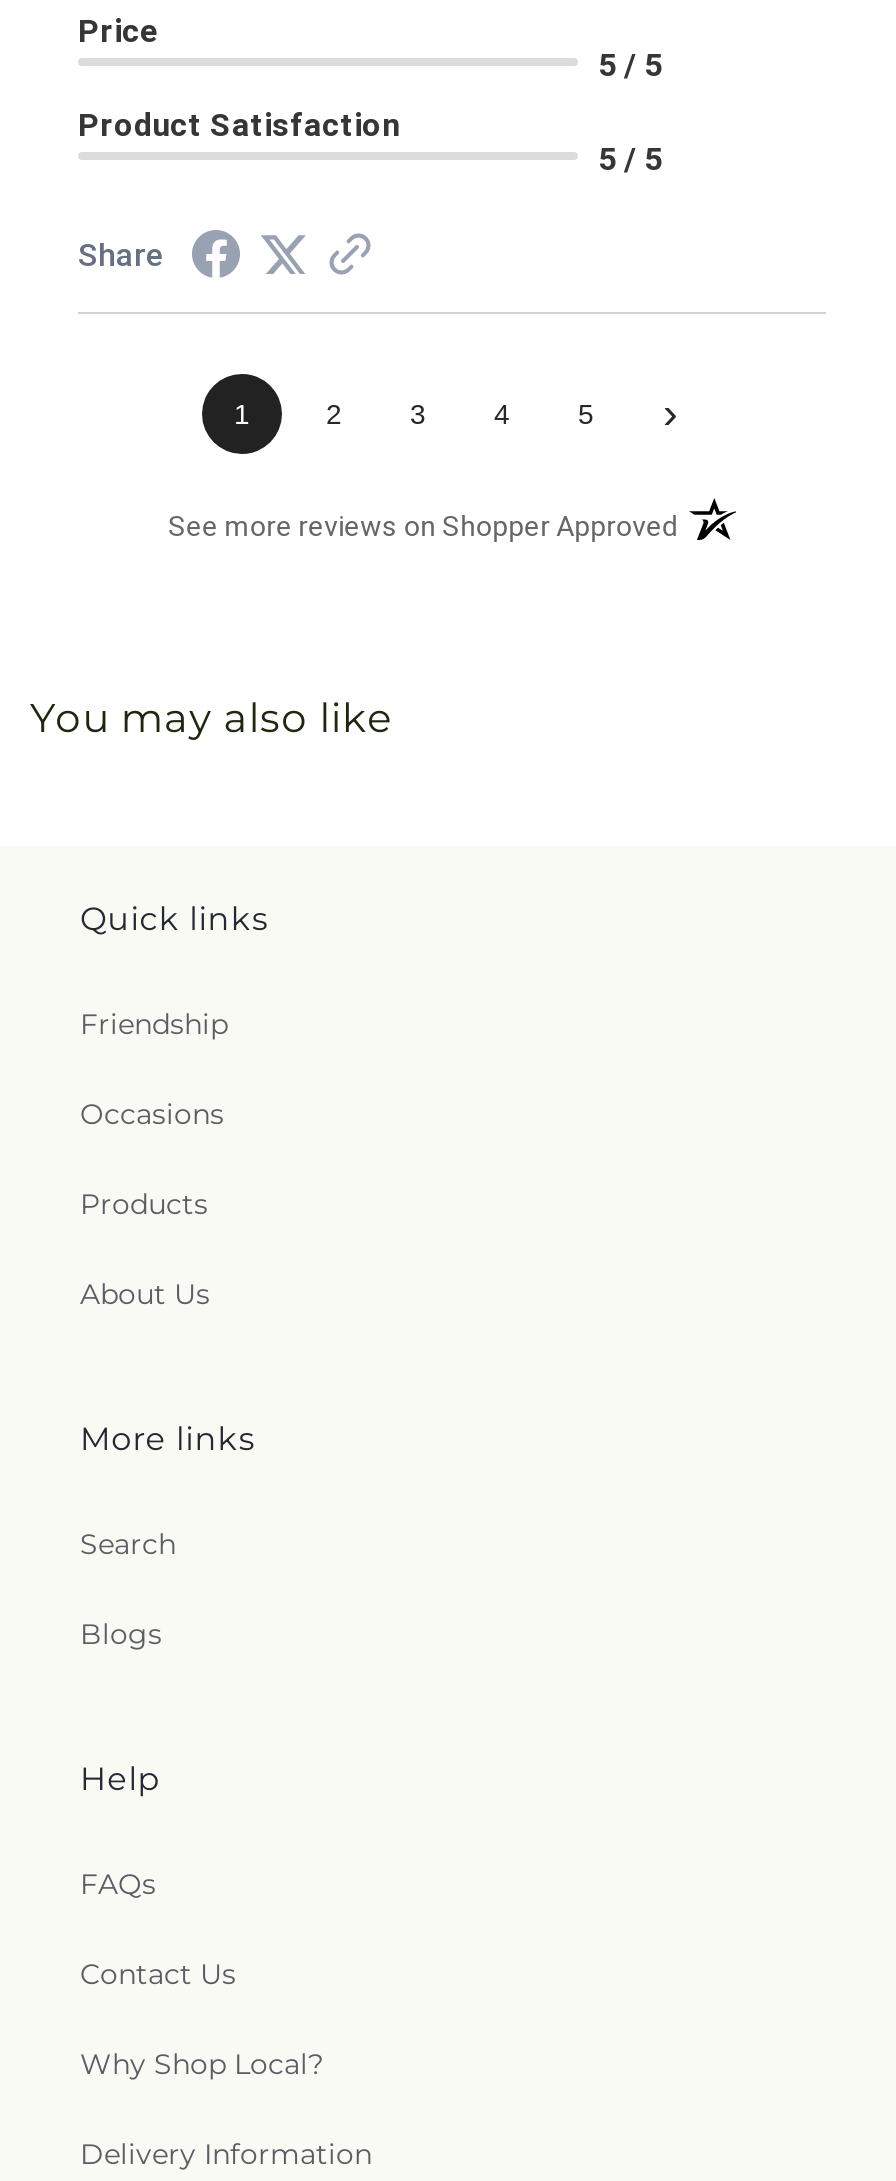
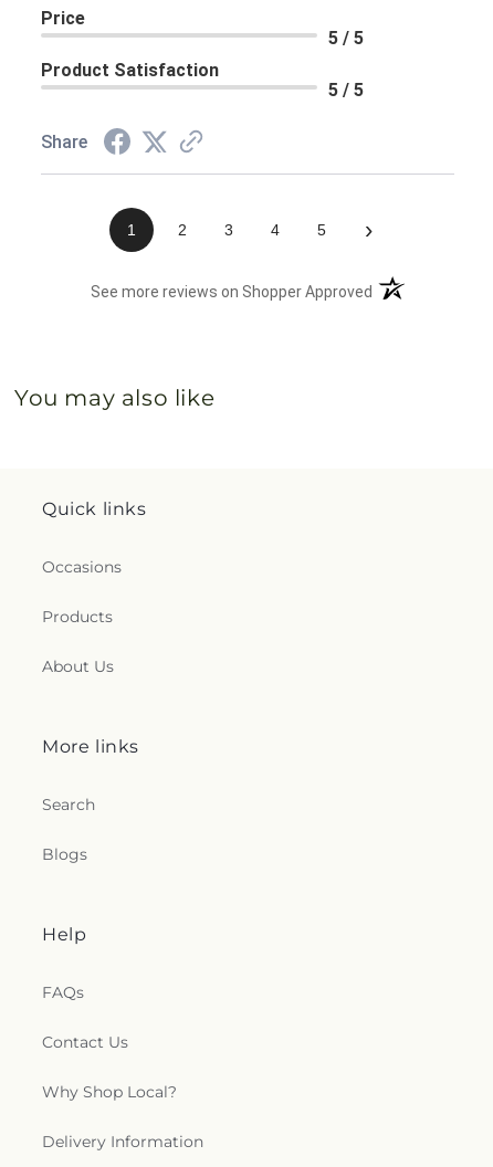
- Friendship
